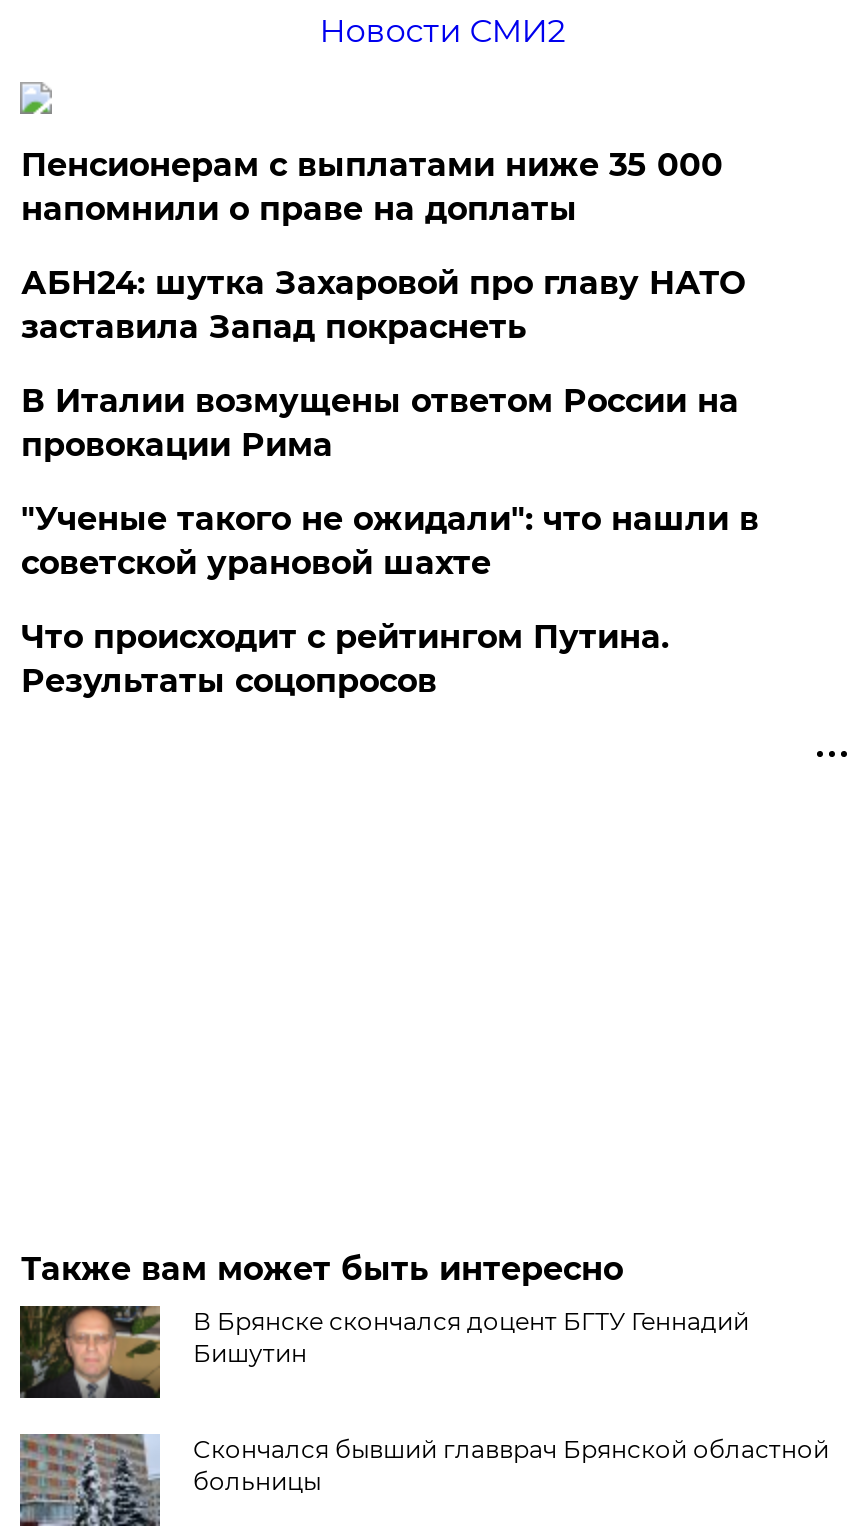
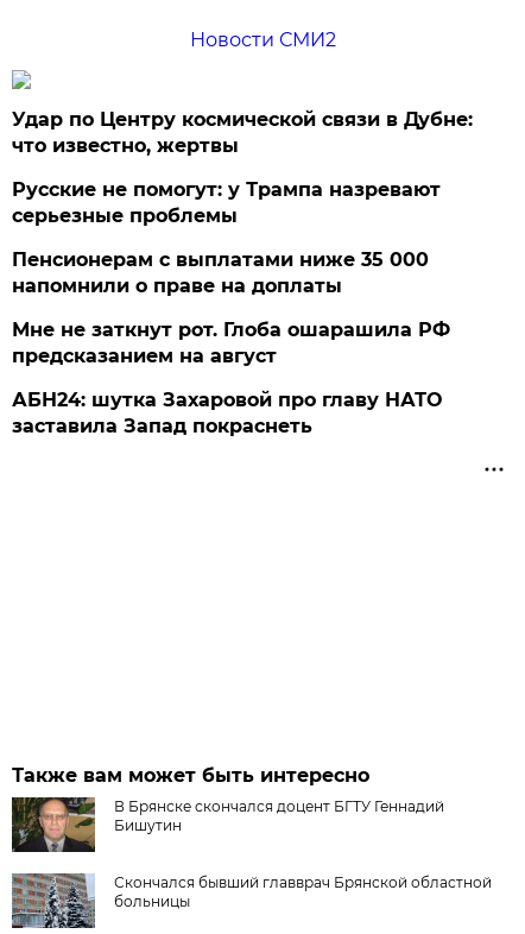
+ Удар по Центру космической связи в Дубне:
+ что известно, жертвы
+ Русские не помогут: у Трампа назревают
+ серьезные проблемы

moved down: Пенсионерам с выплатами ниже 35 000 | напомнили о праве на доплаты

+ Мне не заткнут рот. Глоба ошарашила РФ
+ предсказанием на август

moved down: АБН24: шутка Захаровой про главу НАТО | заставила Запад покраснеть

- В Италии возмущены ответом России на
- провокации Рима
- "Ученые такого не ожидали": что нашли в
- советской урановой шахте
- Что происходит с рейтингом Путина.
- Результаты соцопросов
